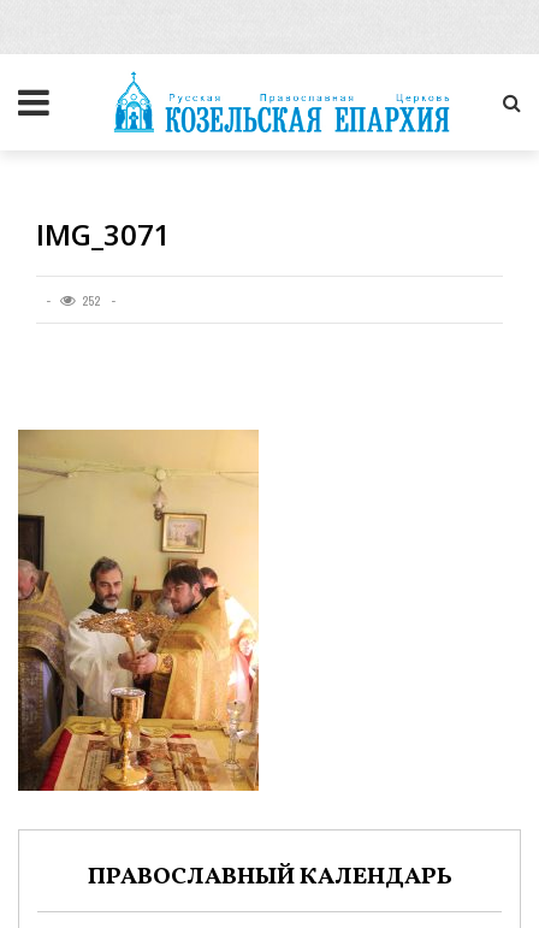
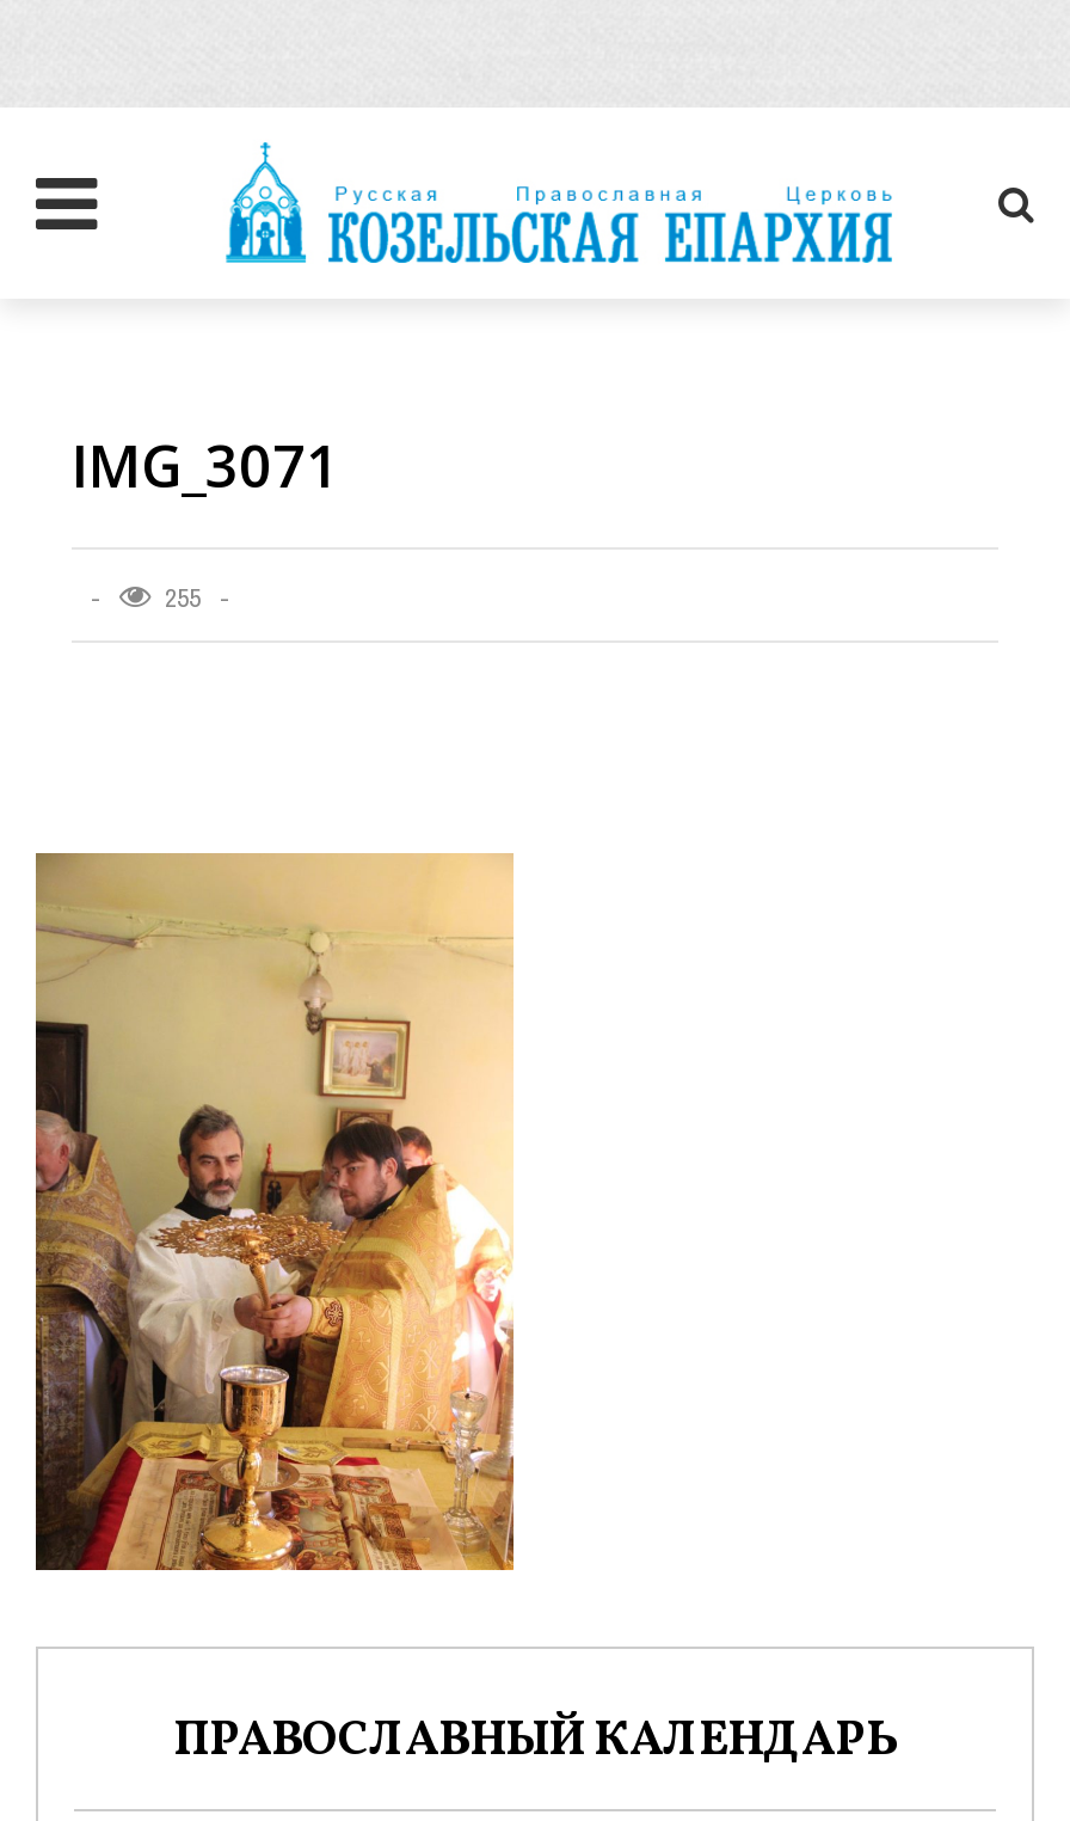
- 252
+ 255
